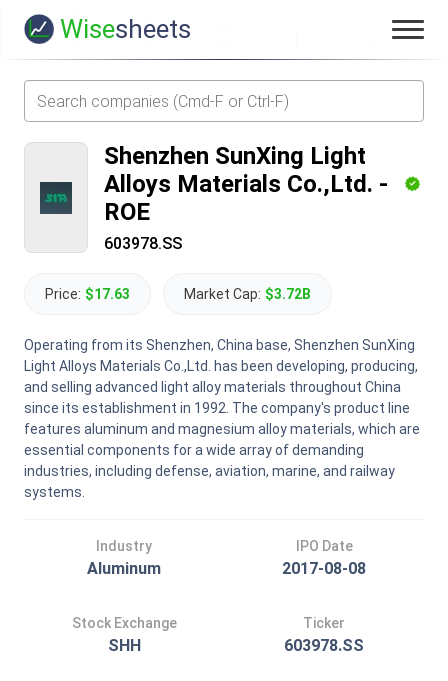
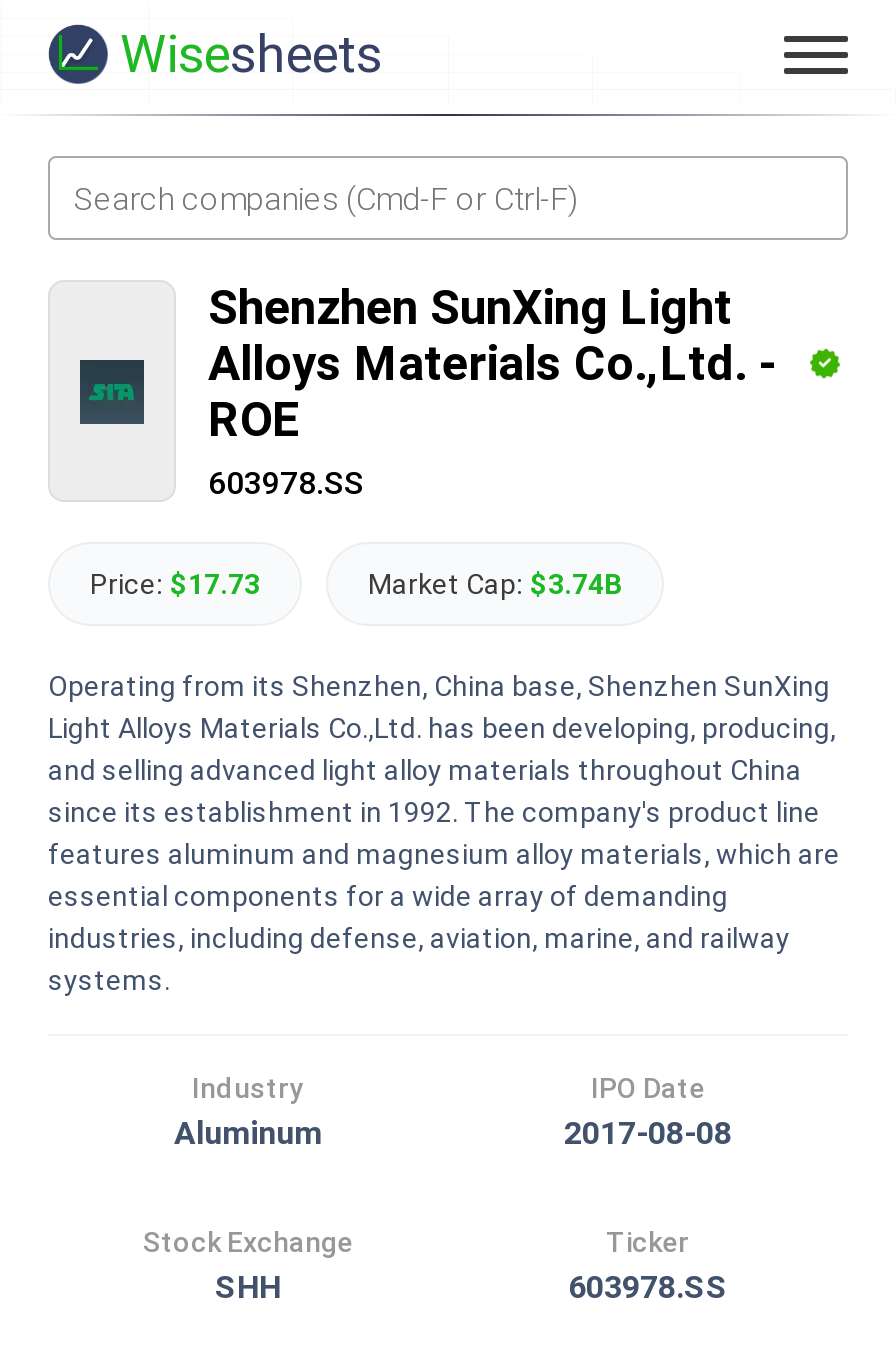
- Price: $17.63
+ Price: $17.73

- Market Cap: $3.72B
+ Market Cap: $3.74B
